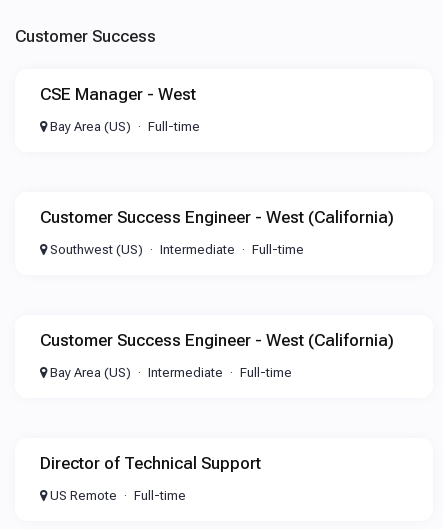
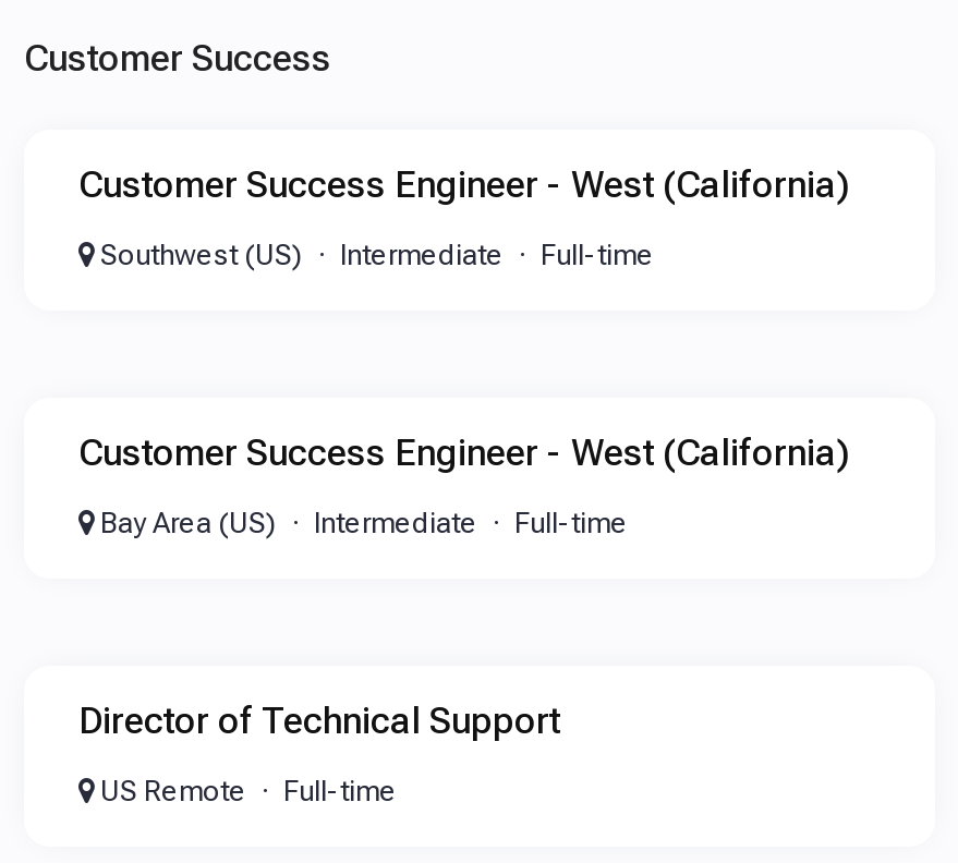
- CSE Manager - West
- Bay Area (US)
- Full-time
